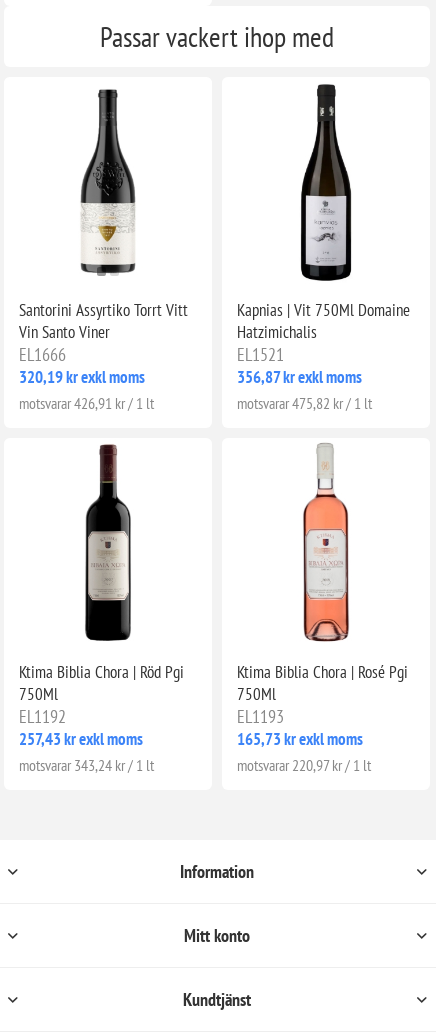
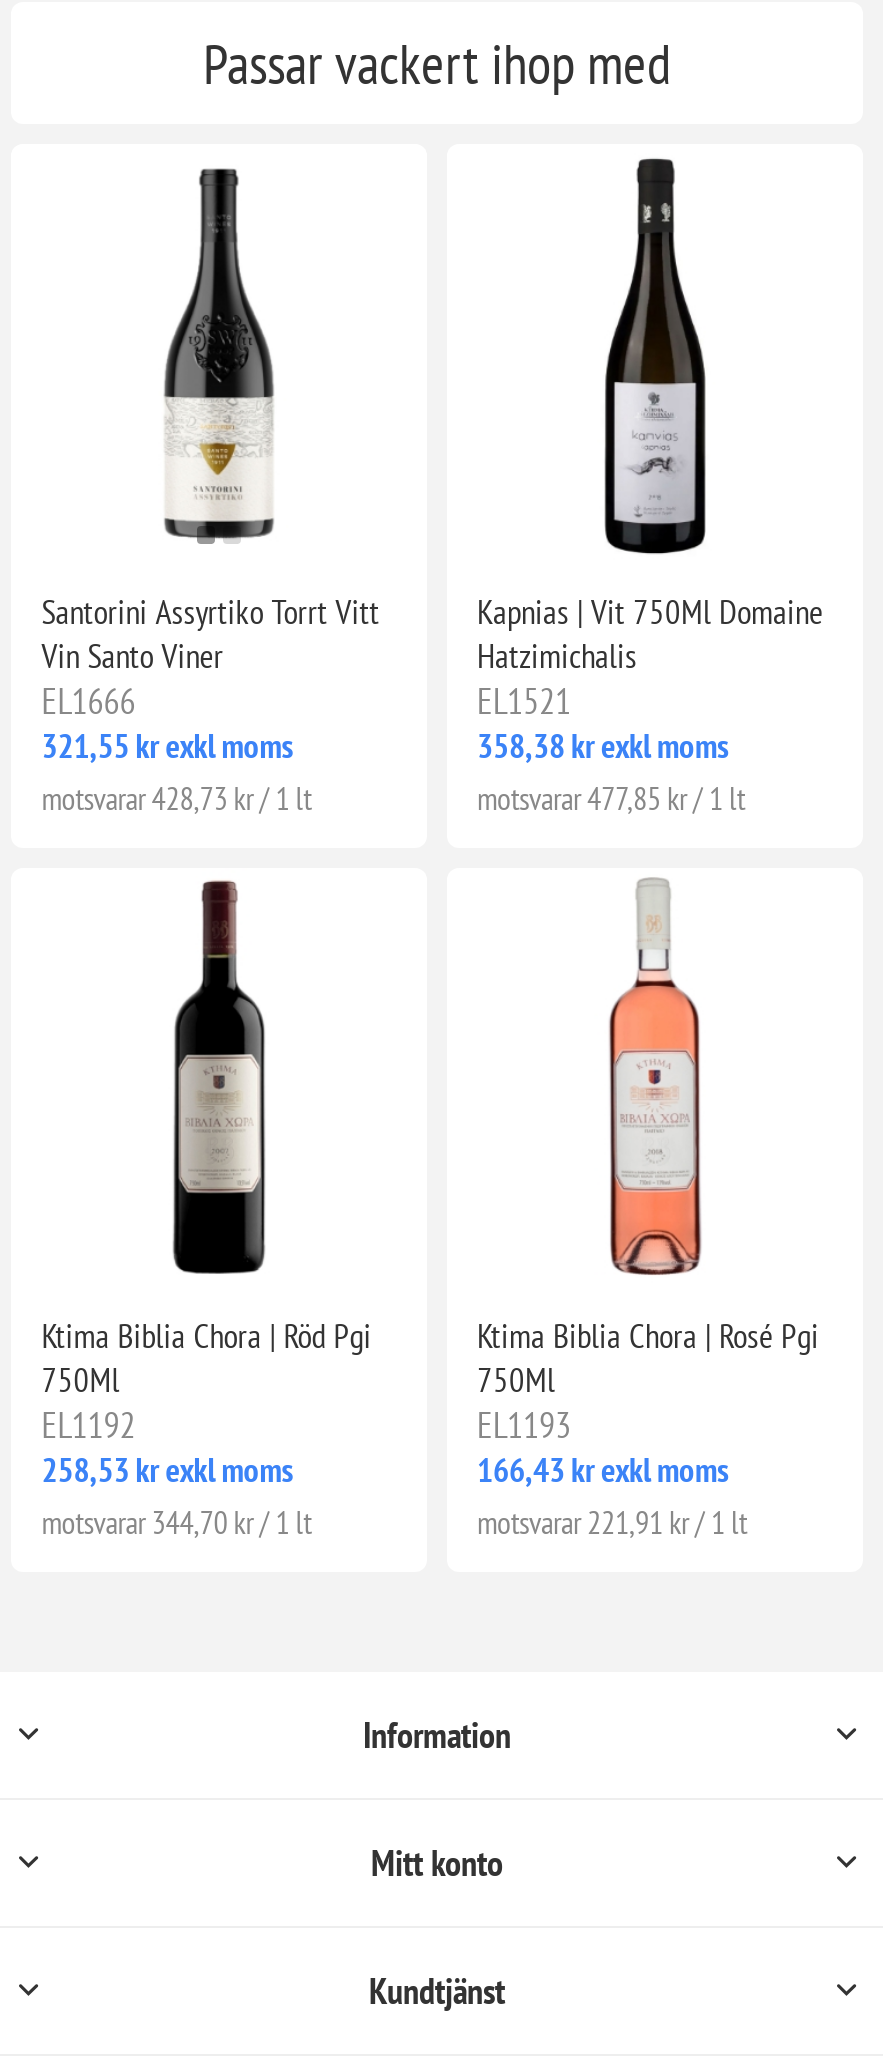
- 320,19 kr exkl moms
+ 321,55 kr exkl moms

- 356,87 kr exkl moms
+ 358,38 kr exkl moms

- motsvarar 426,91 kr / 1 lt
+ motsvarar 428,73 kr / 1 lt

- motsvarar 475,82 kr / 1 lt
+ motsvarar 477,85 kr / 1 lt

- 257,43 kr exkl moms
+ 258,53 kr exkl moms

- 165,73 kr exkl moms
+ 166,43 kr exkl moms

- motsvarar 343,24 kr / 1 lt
+ motsvarar 344,70 kr / 1 lt

- motsvarar 220,97 kr / 1 lt
+ motsvarar 221,91 kr / 1 lt
